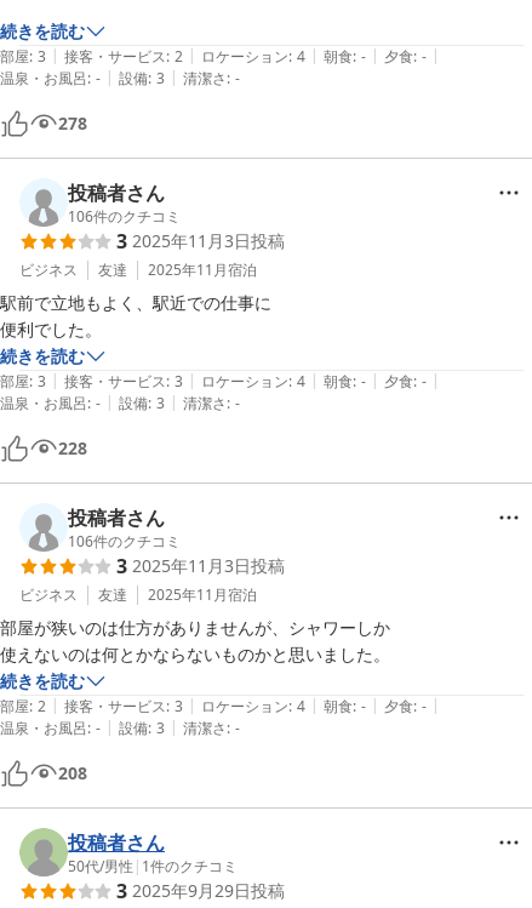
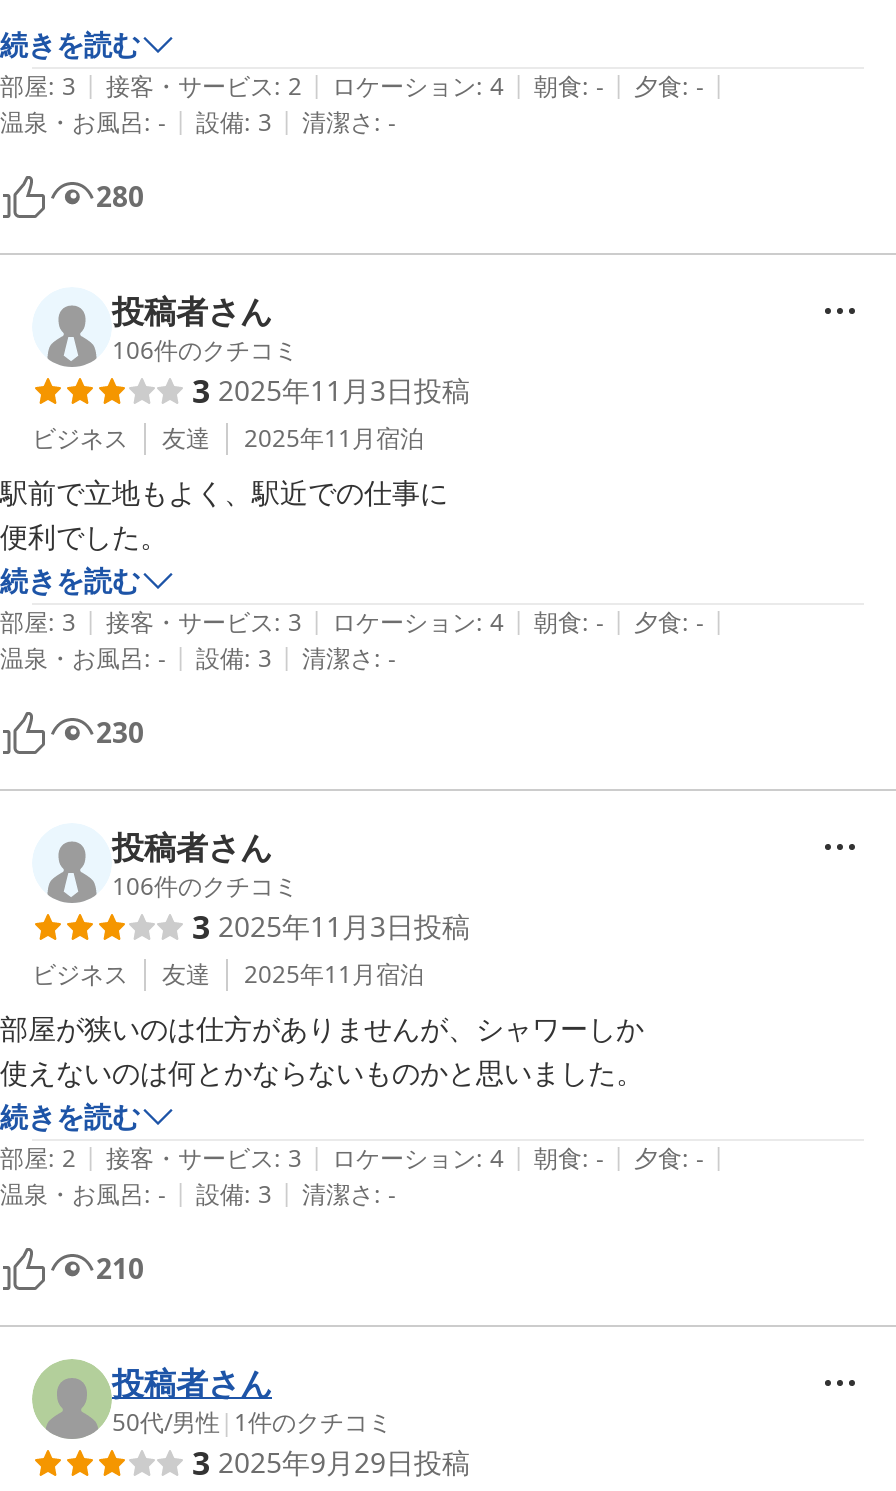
- 278
+ 280

- 228
+ 230

- 208
+ 210
